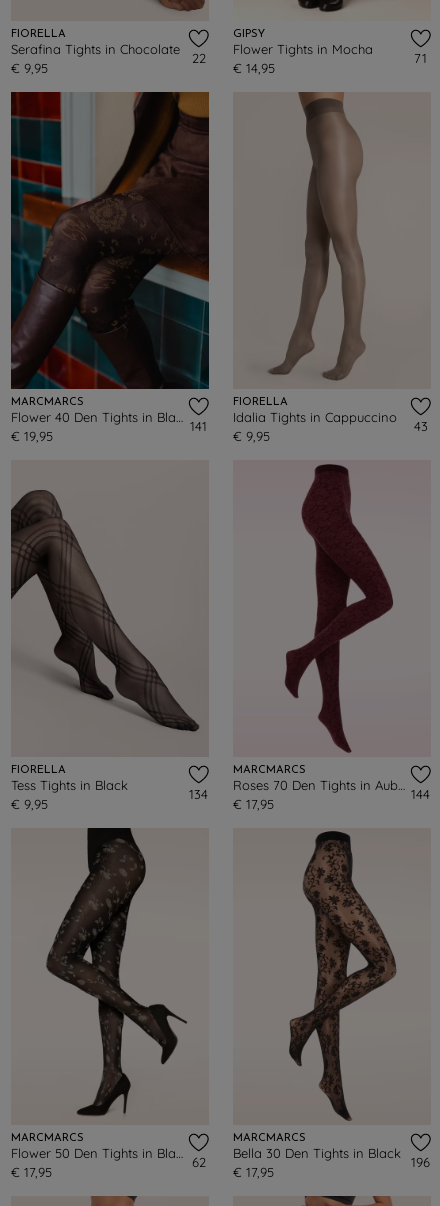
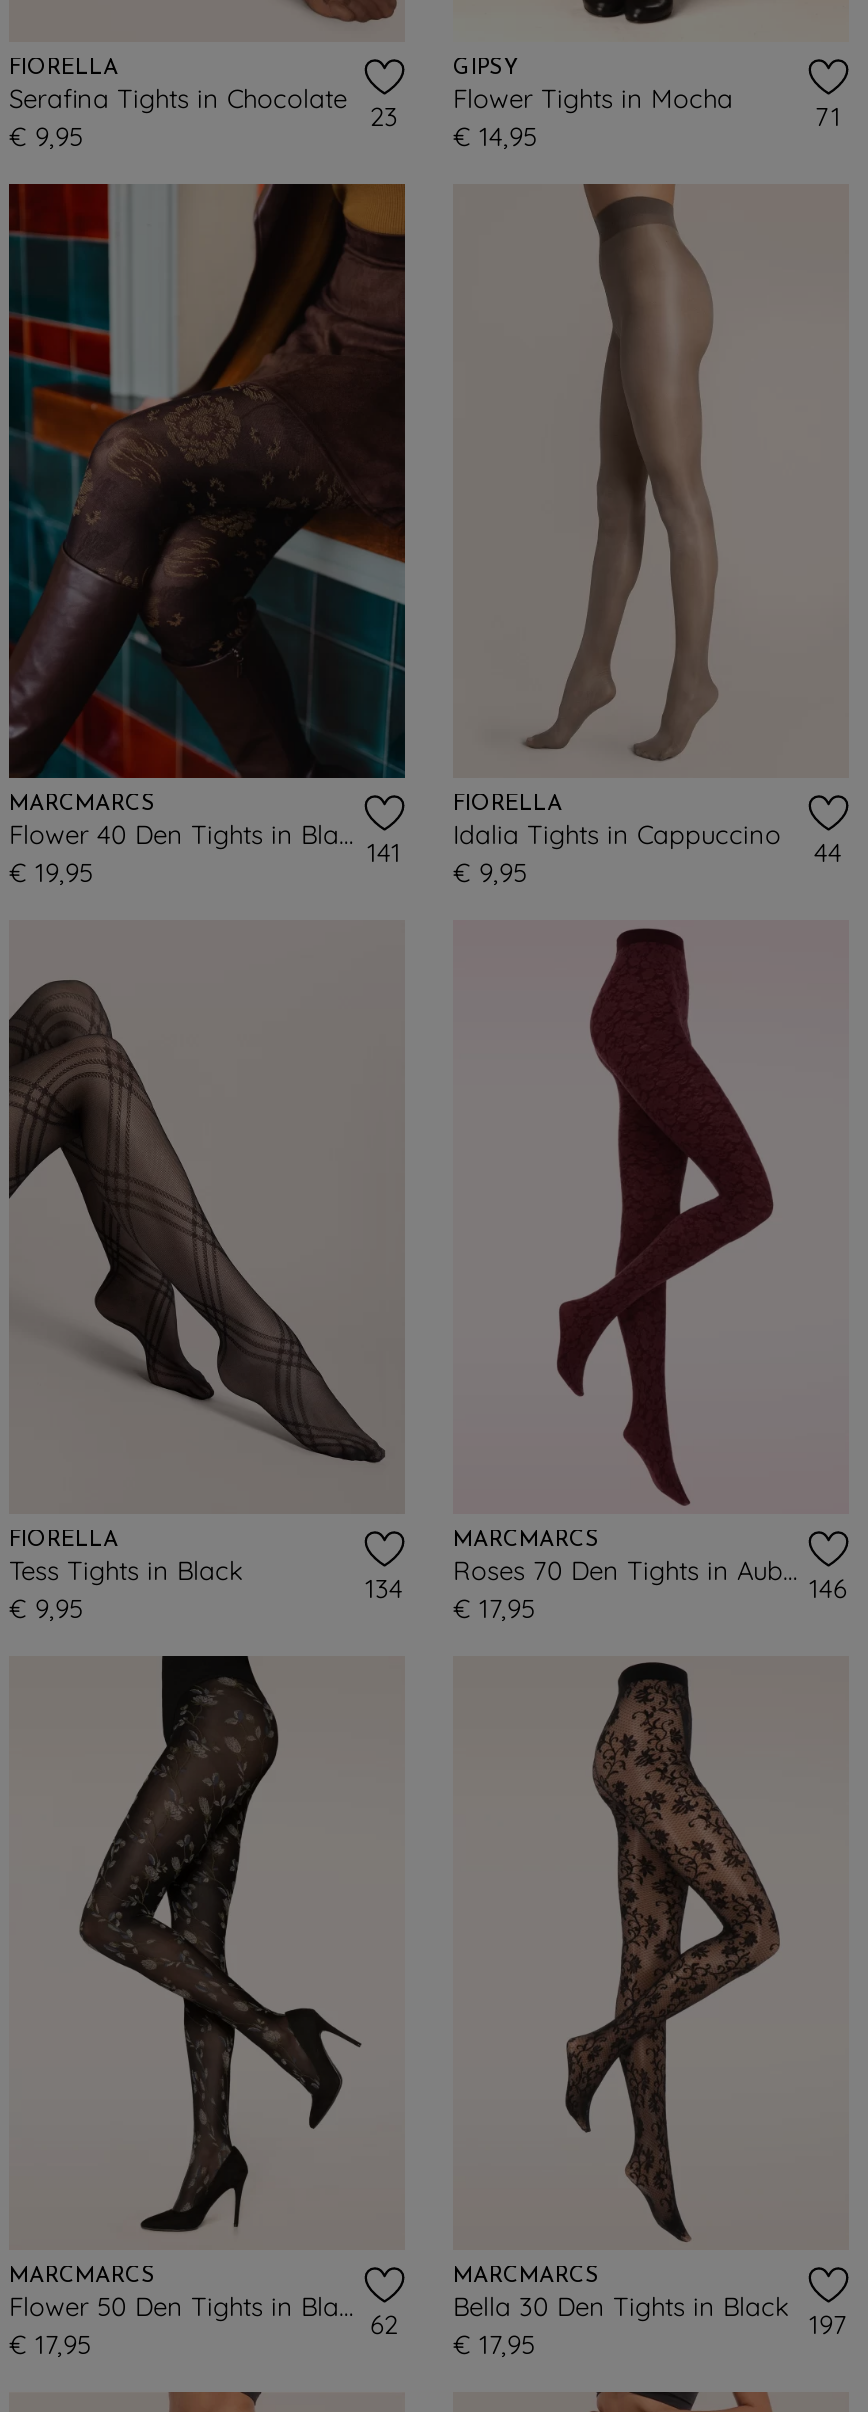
- 22
+ 23

- 43
+ 44

- 144
+ 146

- 196
+ 197
